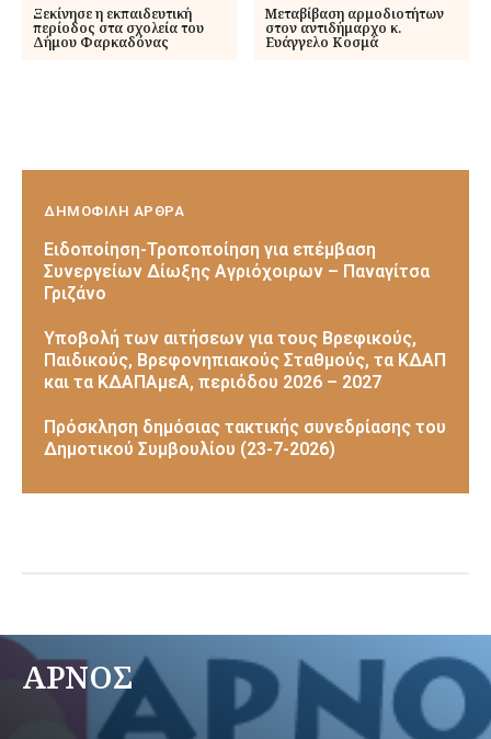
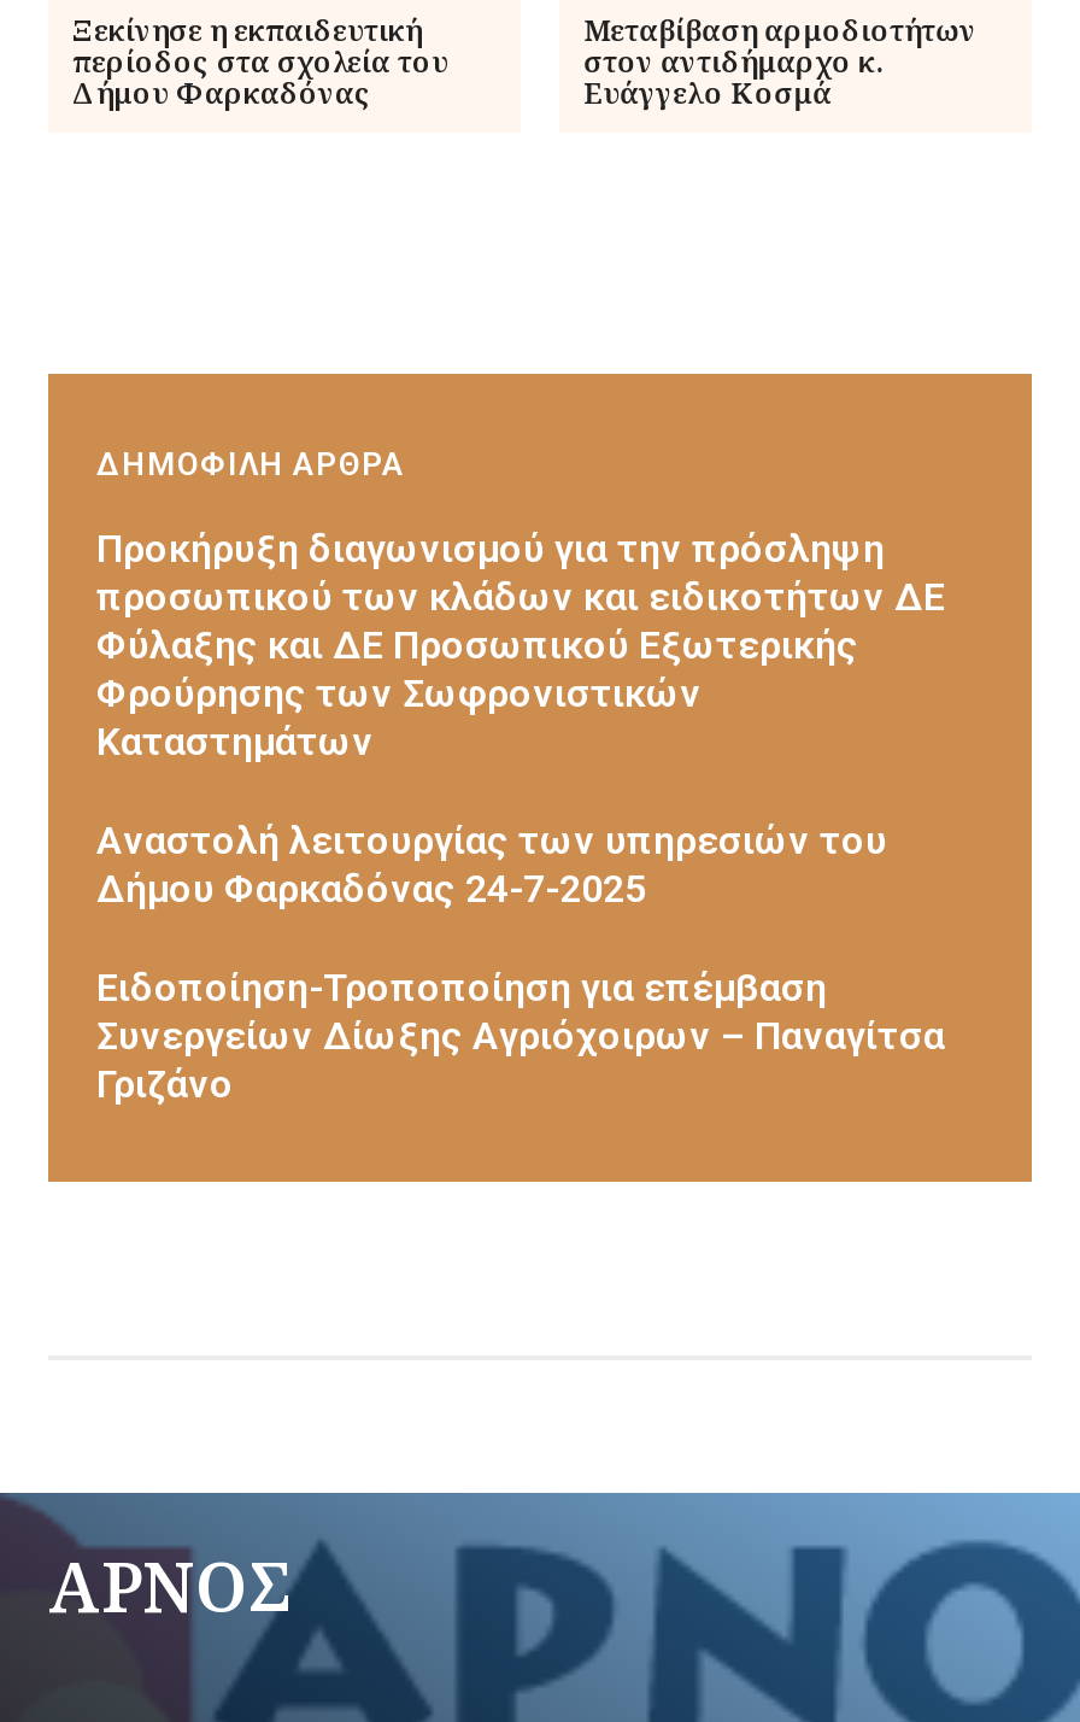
+ Προκήρυξη διαγωνισμού για την πρόσληψη
+ προσωπικού των κλάδων και ειδικοτήτων ΔΕ
+ Φύλαξης και ΔΕ Προσωπικού Εξωτερικής
+ Φρούρησης των Σωφρονιστικών
+ Καταστημάτων
+ Αναστολή λειτουργίας των υπηρεσιών του
+ Δήμου Φαρκαδόνας 24-7-2025

moved down: Ειδοποίηση-Τροποποίηση για επέμβαση | Συνεργείων Δίωξης Αγριόχοιρων – Παναγίτσα | Γριζάνο

- Υποβολή των αιτήσεων για τους Βρεφικούς,
- Παιδικούς, Βρεφονηπιακούς Σταθμούς, τα ΚΔΑΠ
- και τα ΚΔΑΠΑμεΑ, περιόδου 2026 – 2027
- Πρόσκληση δημόσιας τακτικής συνεδρίασης του
- Δημοτικού Συμβουλίου (23-7-2026)
